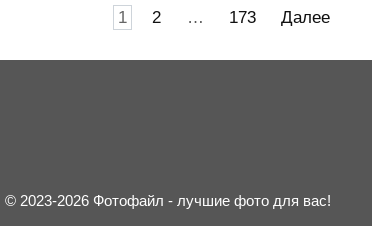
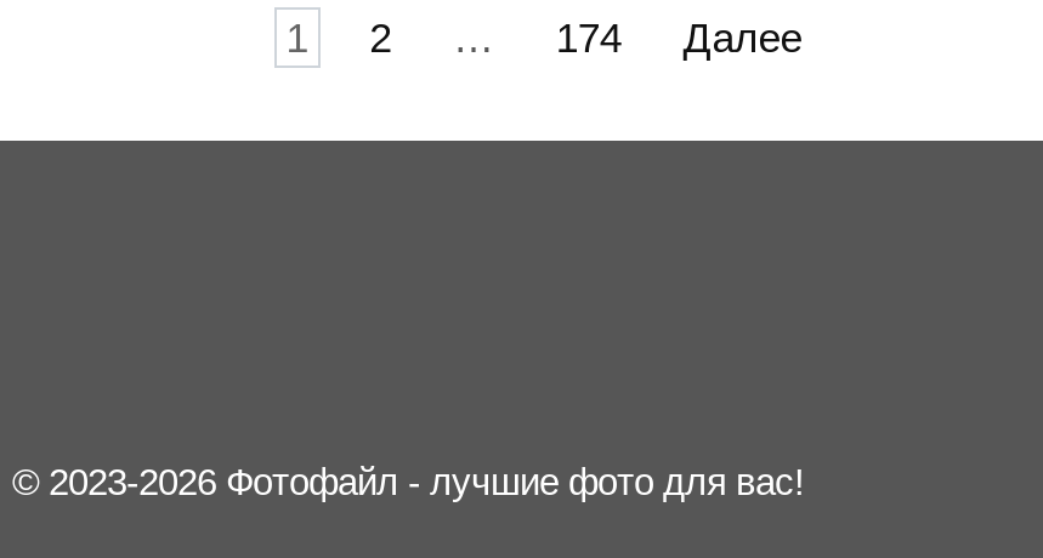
- 173
+ 174
